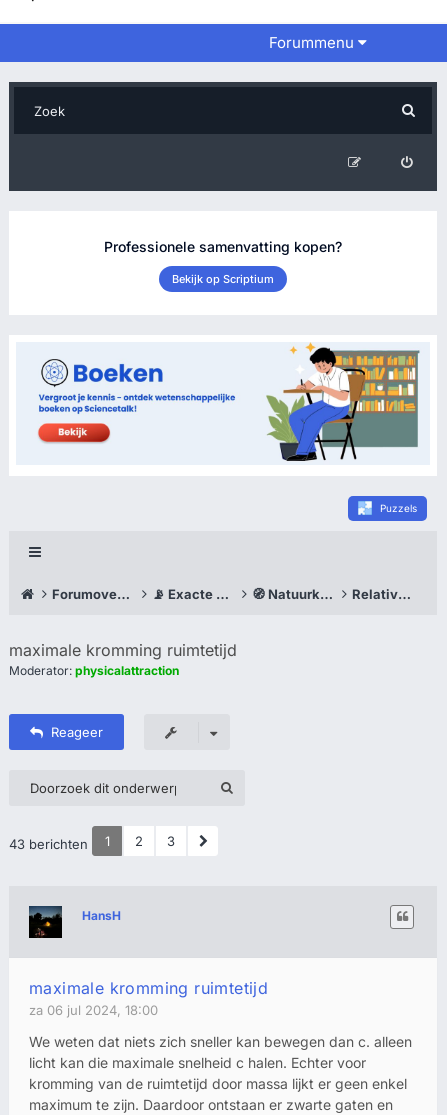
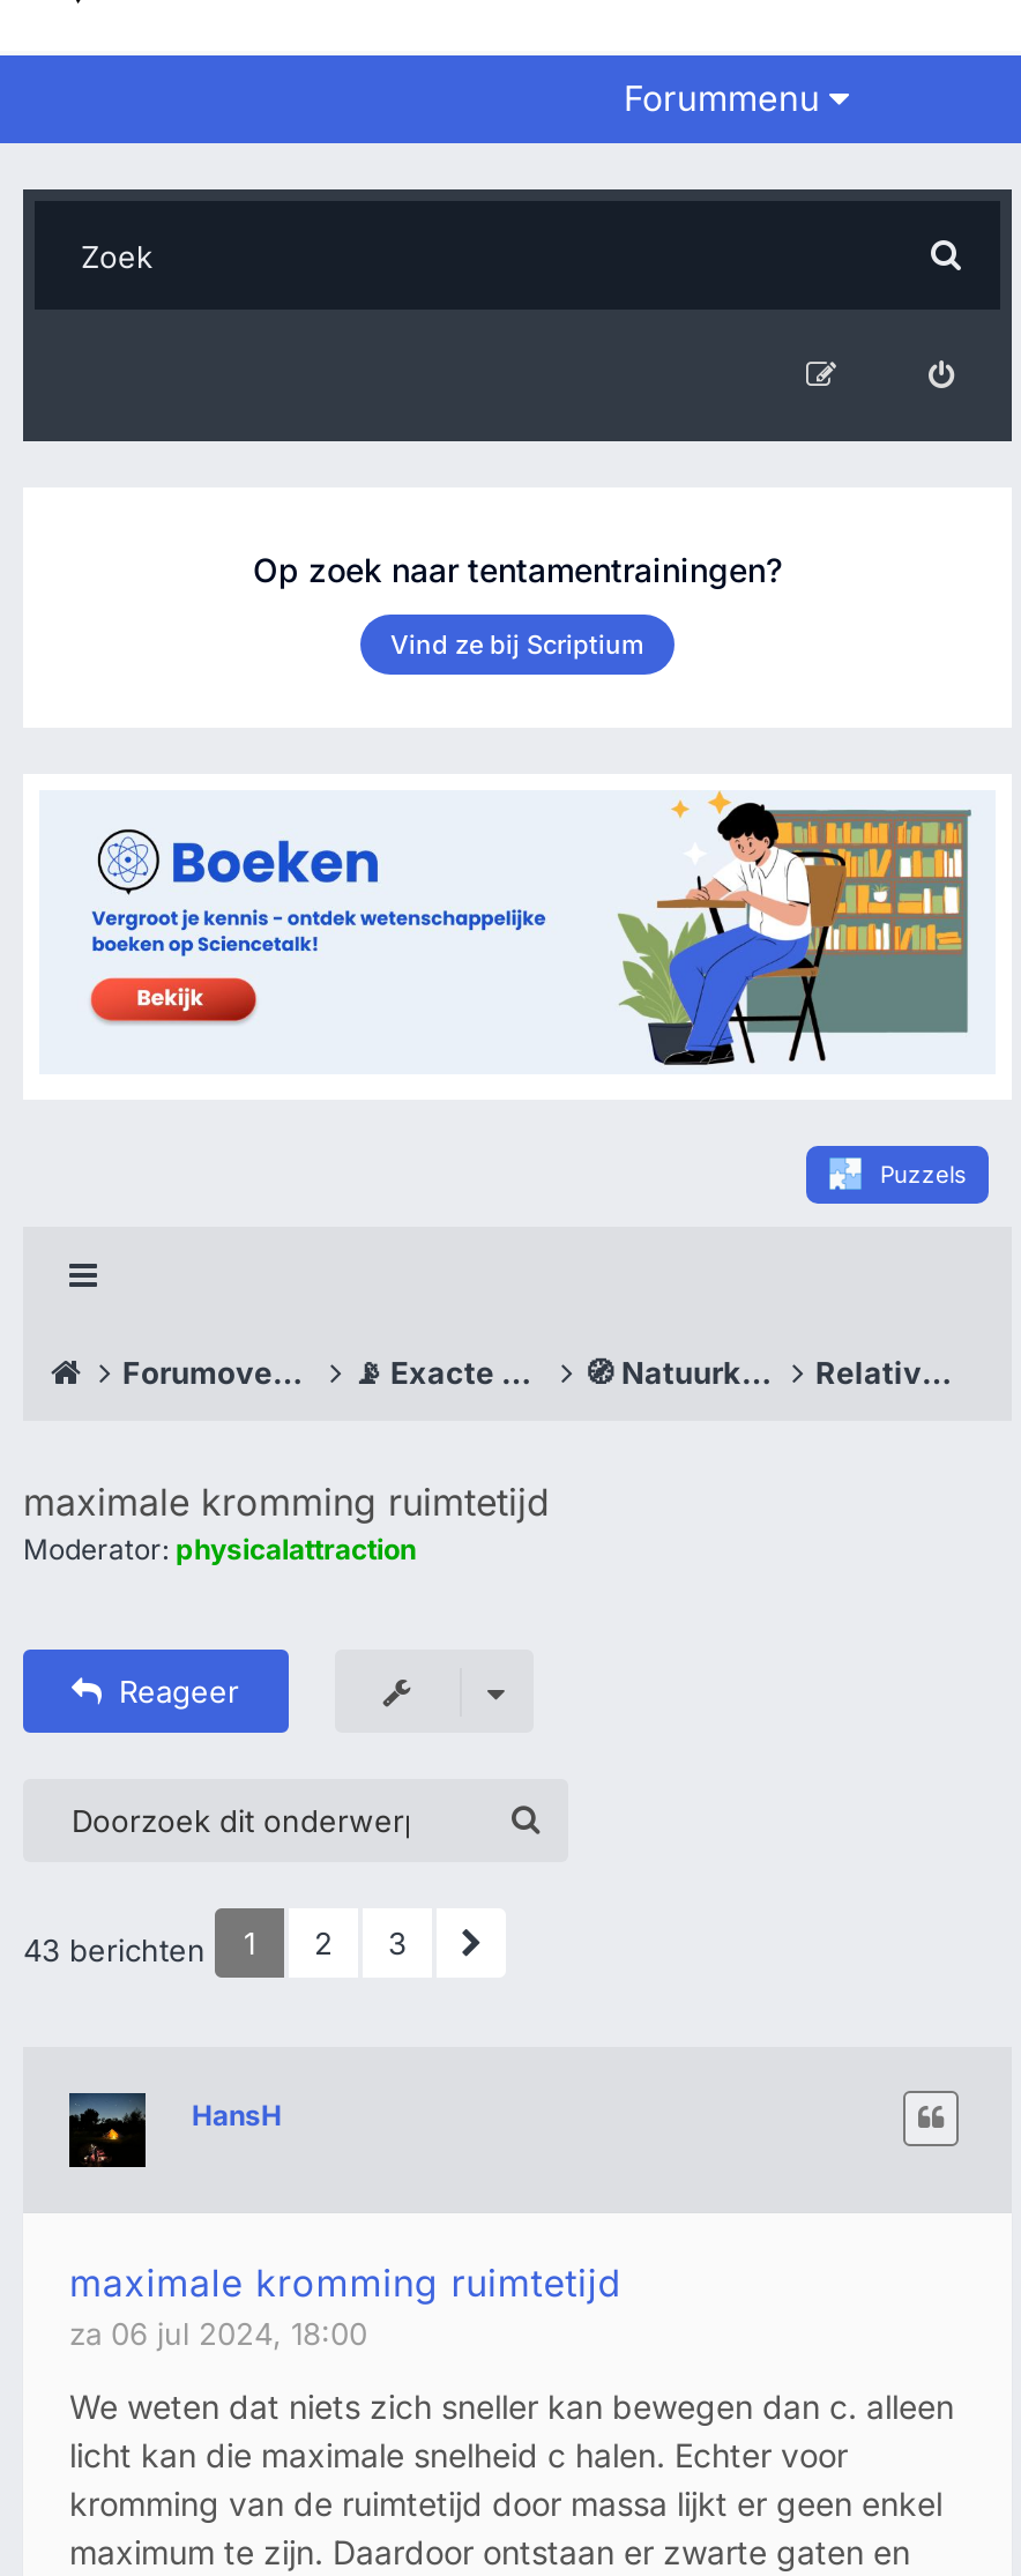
- Professionele samenvatting kopen?
+ Op zoek naar tentamentrainingen?

- Bekijk op Scriptium
+ Vind ze bij Scriptium
